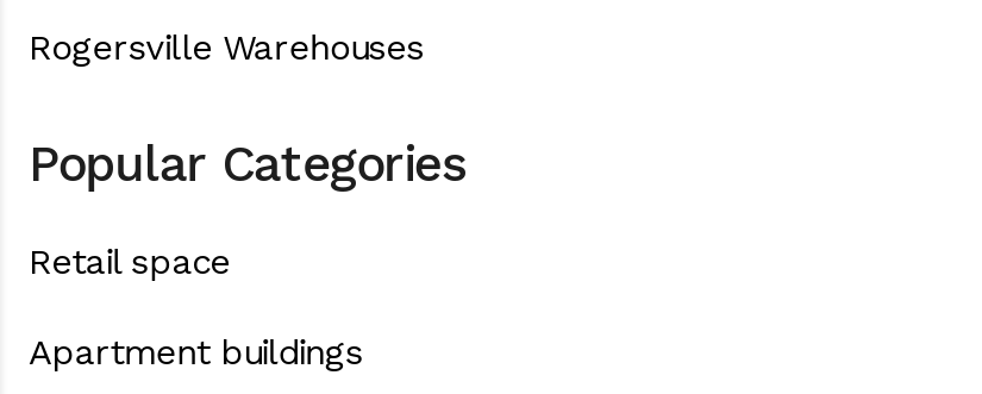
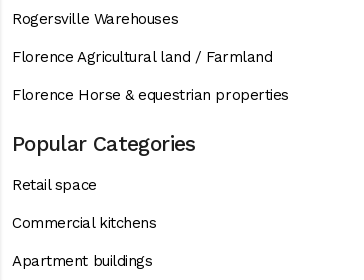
+ Florence Agricultural land / Farmland
+ Florence Horse & equestrian properties

+ Commercial kitchens
